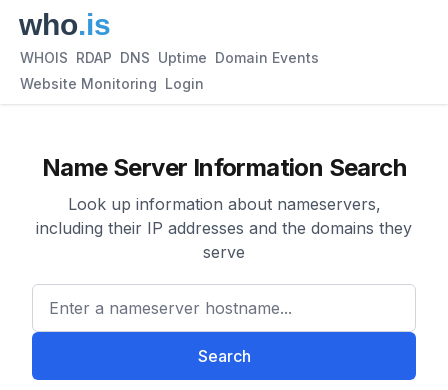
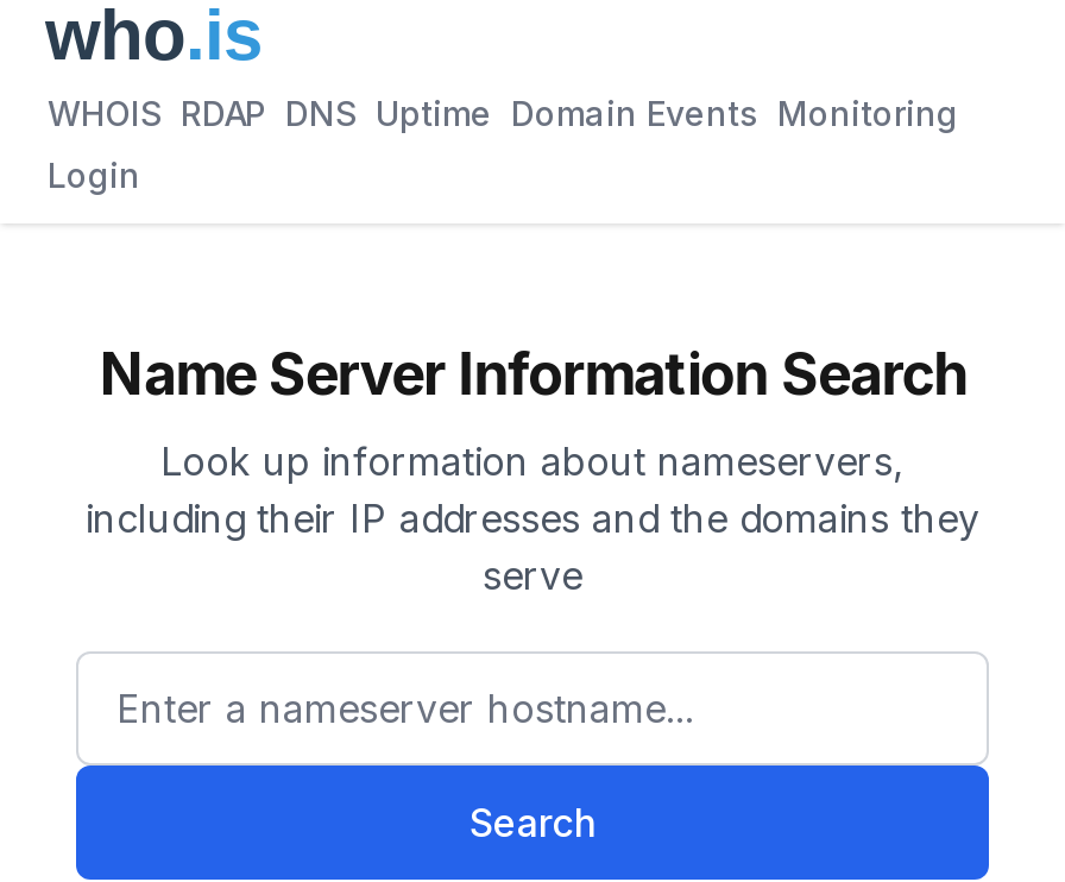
- WHOIS RDAP DNS Uptime Domain Events
+ WHOIS RDAP DNS Uptime Domain Events Monitoring

- Website Monitoring Login
+ Login
